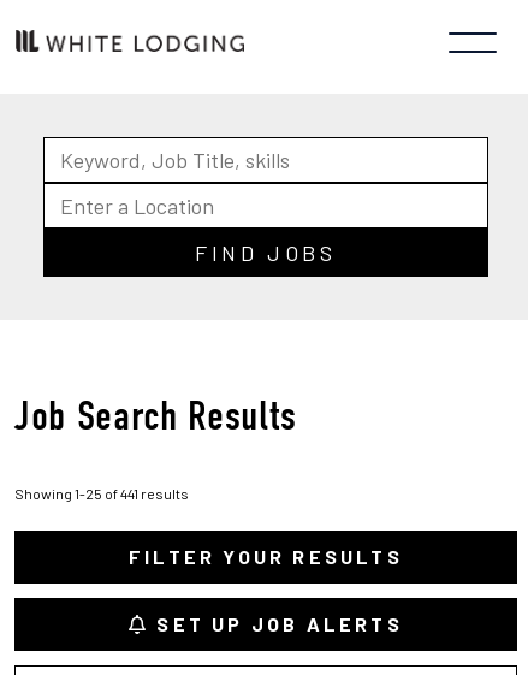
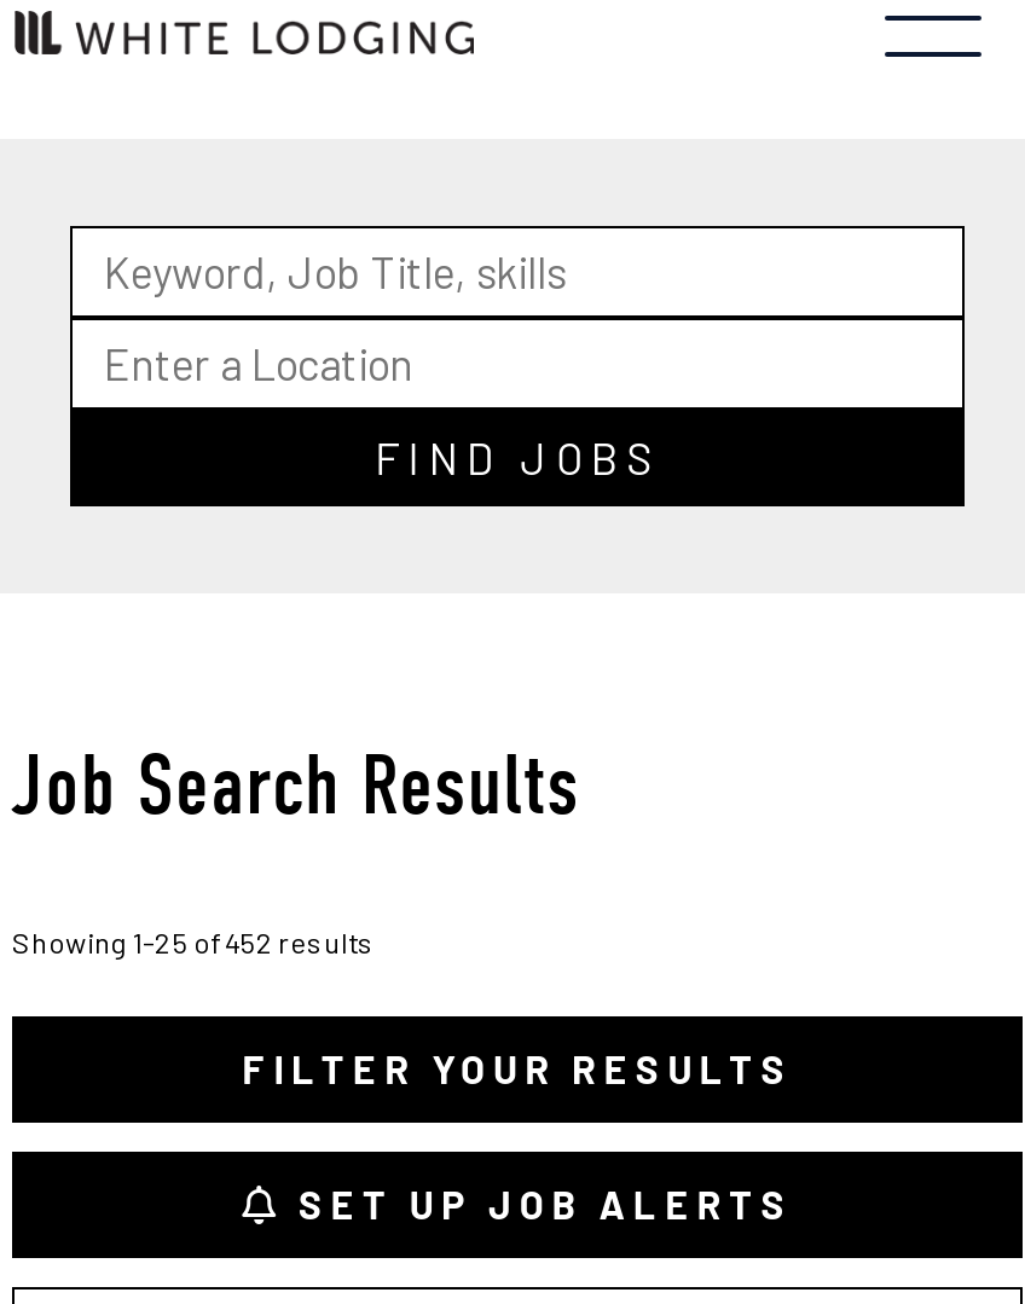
- Showing 1-25 of 441 results
+ Showing 1-25 of 452 results
